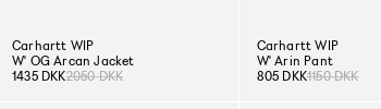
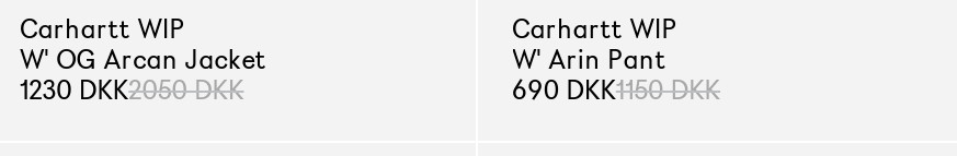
- 1435 DKK 2050 DKK
+ 1230 DKK 2050 DKK

- 805 DKK
+ 690 DKK
